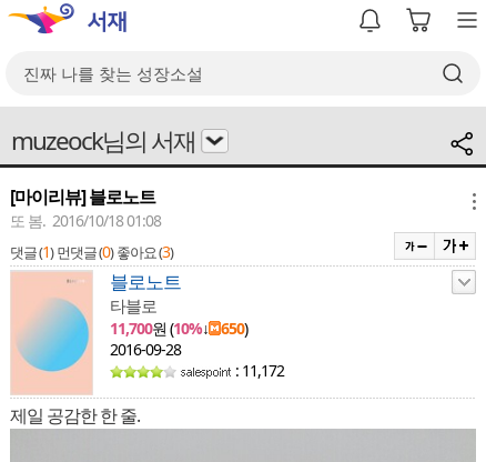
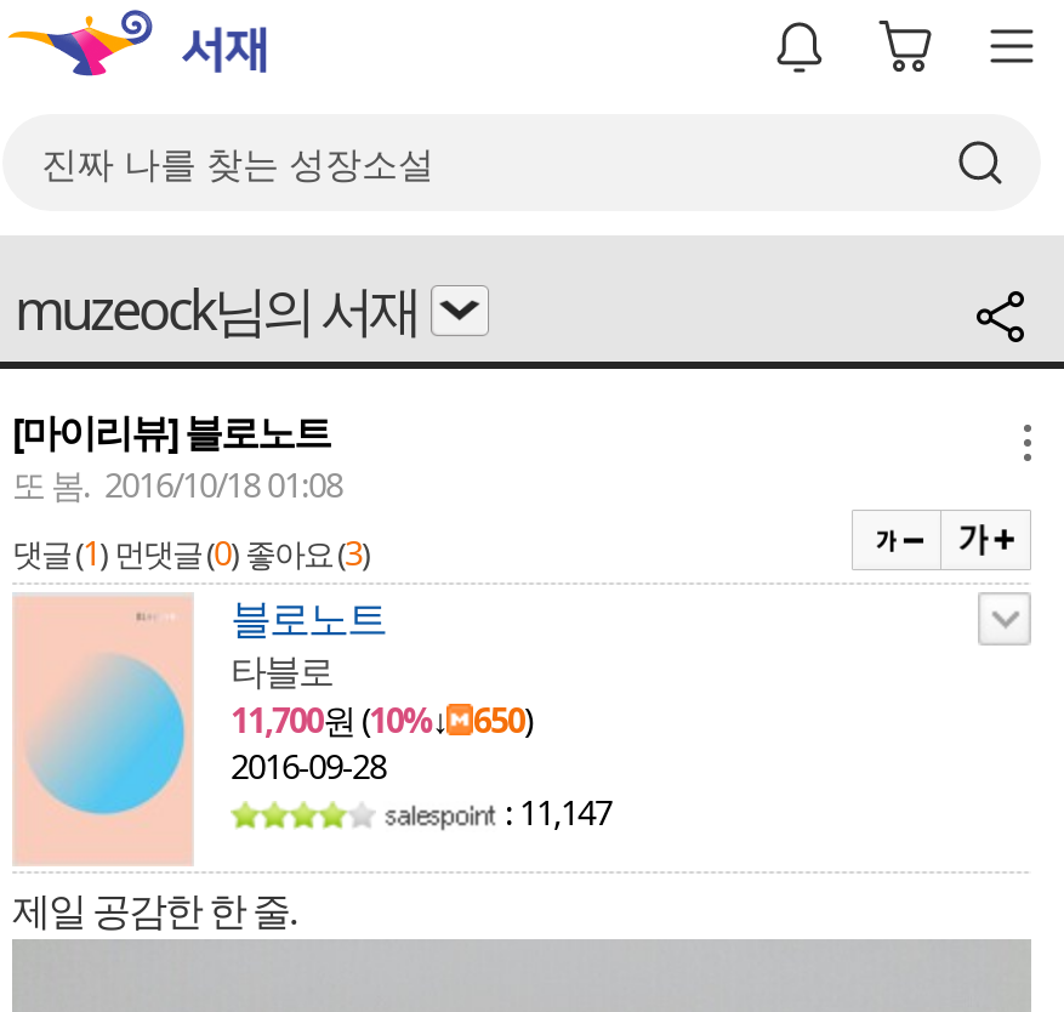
- : 11,172
+ : 11,147
